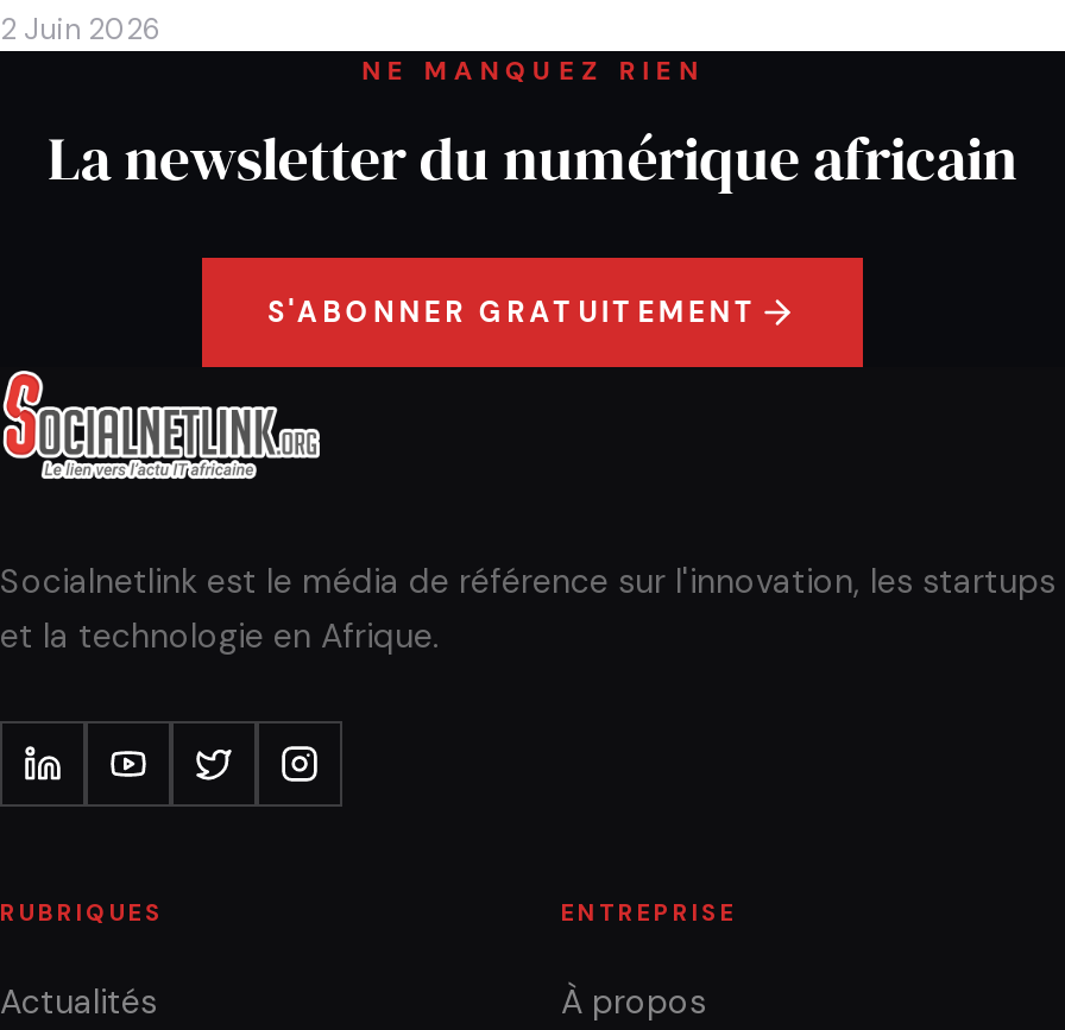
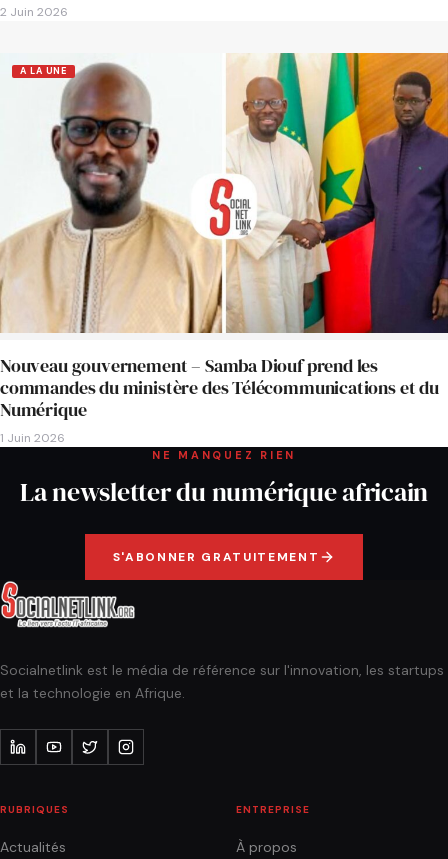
+ Nouveau gouvernement – Samba Diouf prend les
+ commandes du ministère des Télécommunications et du
+ Numérique
+ 1 Juin 2026

+ [image]
+ A LA UNE
